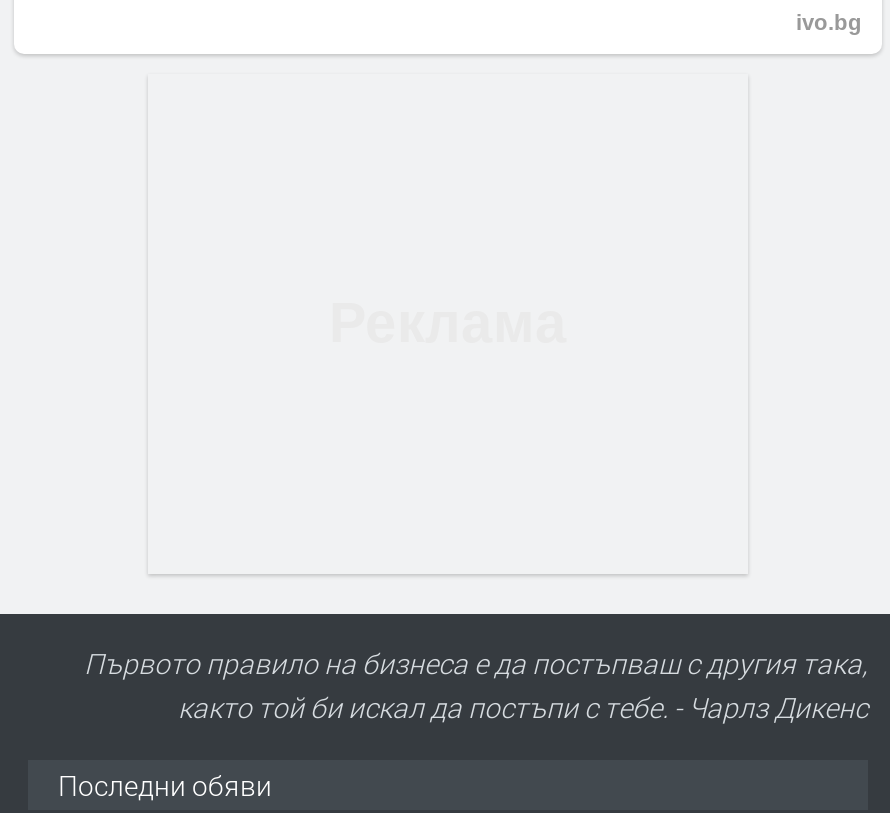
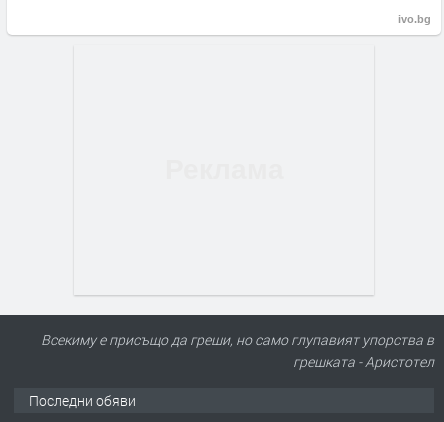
- Първото правило на бизнеса е да постъпваш с другия така,
- както той би искал да постъпи с тебе. - Чарлз Дикенс
+ Всекиму е присъщо да греши, но само глупавият упорства в
+ грешката - Аристотел
